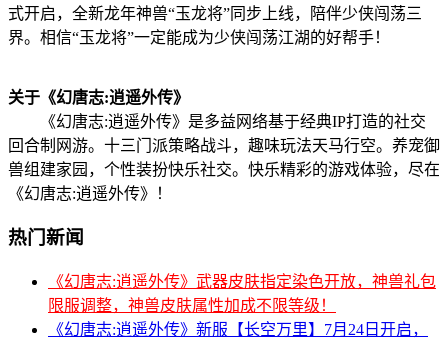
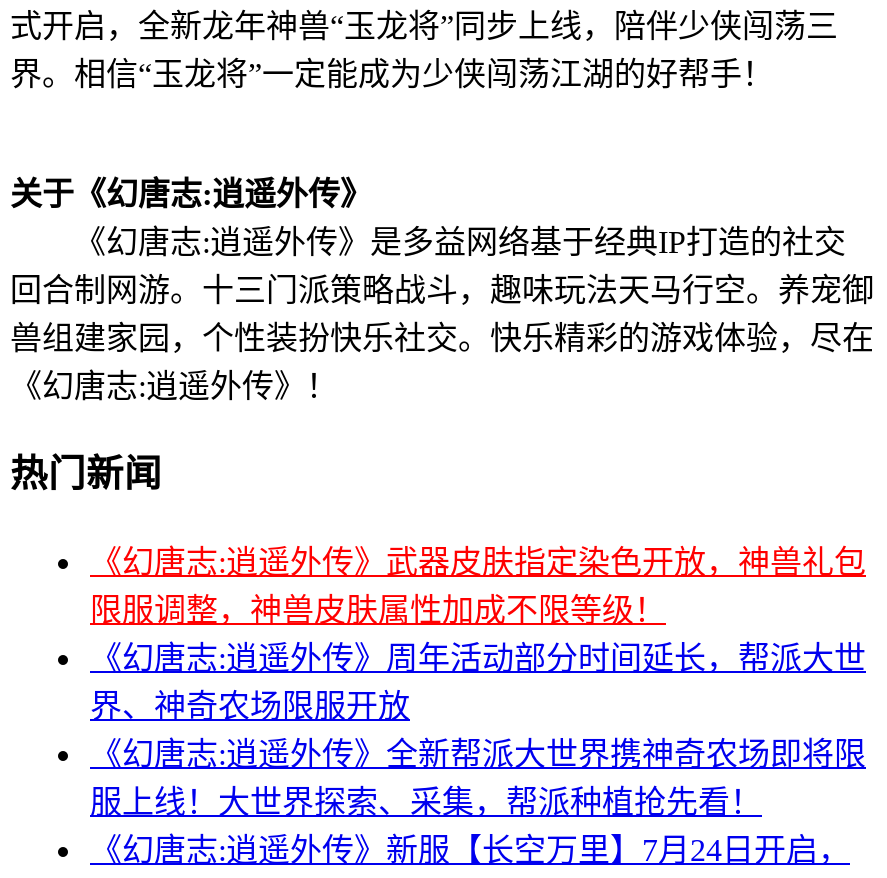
+ 《幻唐志:逍遥外传》周年活动部分时间延长，帮派大世
+ 界、神奇农场限服开放
+ 《幻唐志:逍遥外传》全新帮派大世界携神奇农场即将限
+ 服上线！大世界探索、采集，帮派种植抢先看！
